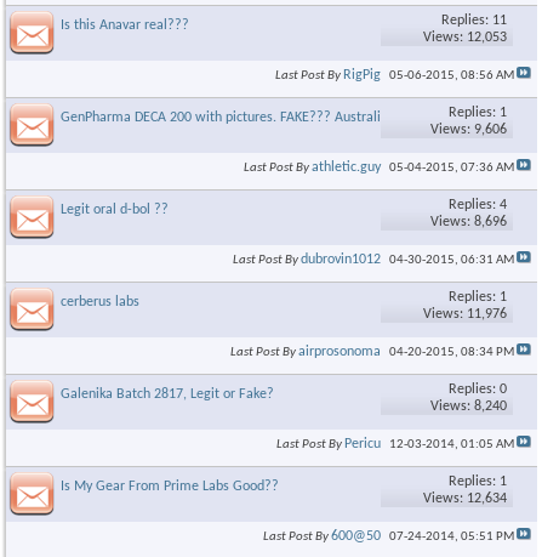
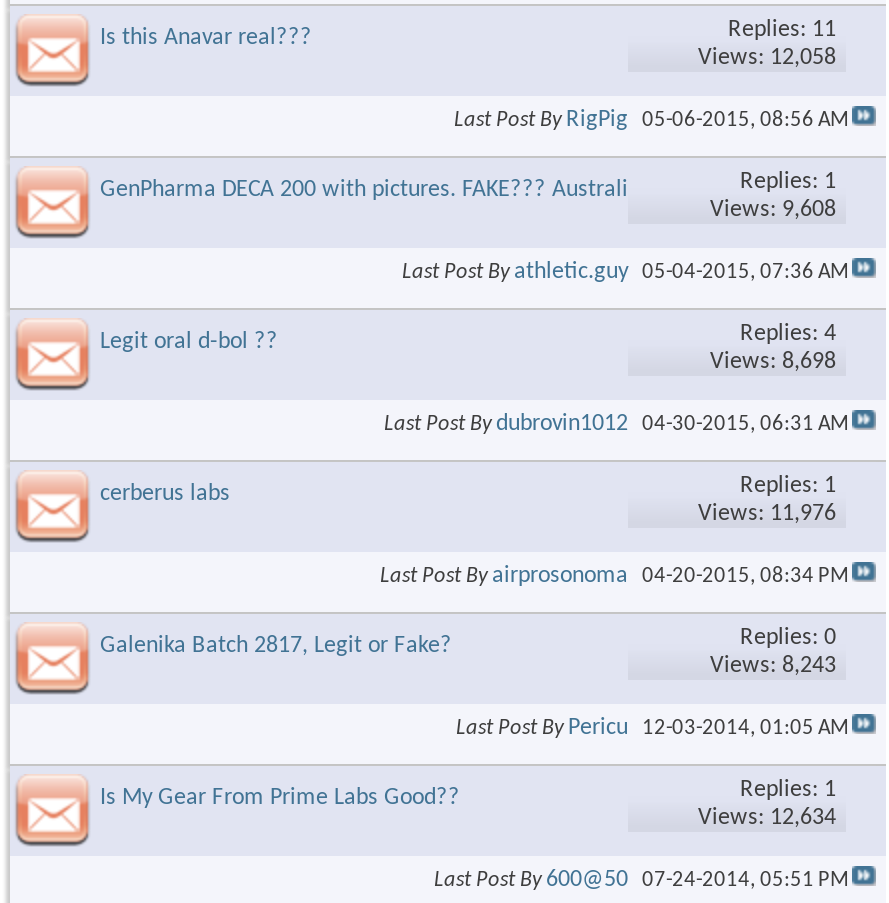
- Views: 12,053
+ Views: 12,058

- Views: 9,606
+ Views: 9,608

- Views: 8,696
+ Views: 8,698

- Views: 8,240
+ Views: 8,243
